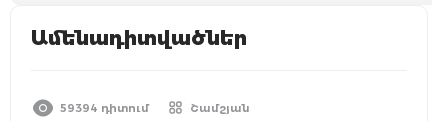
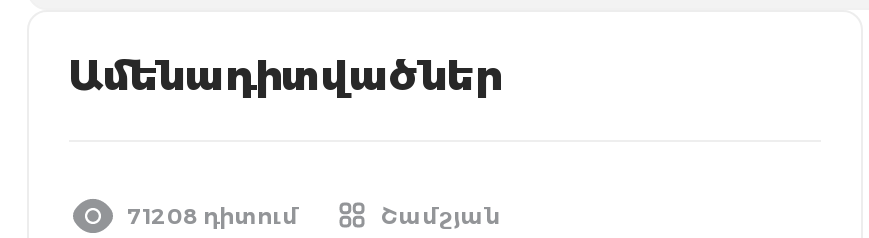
- 59394 դիտում
+ 71208 դիտում
